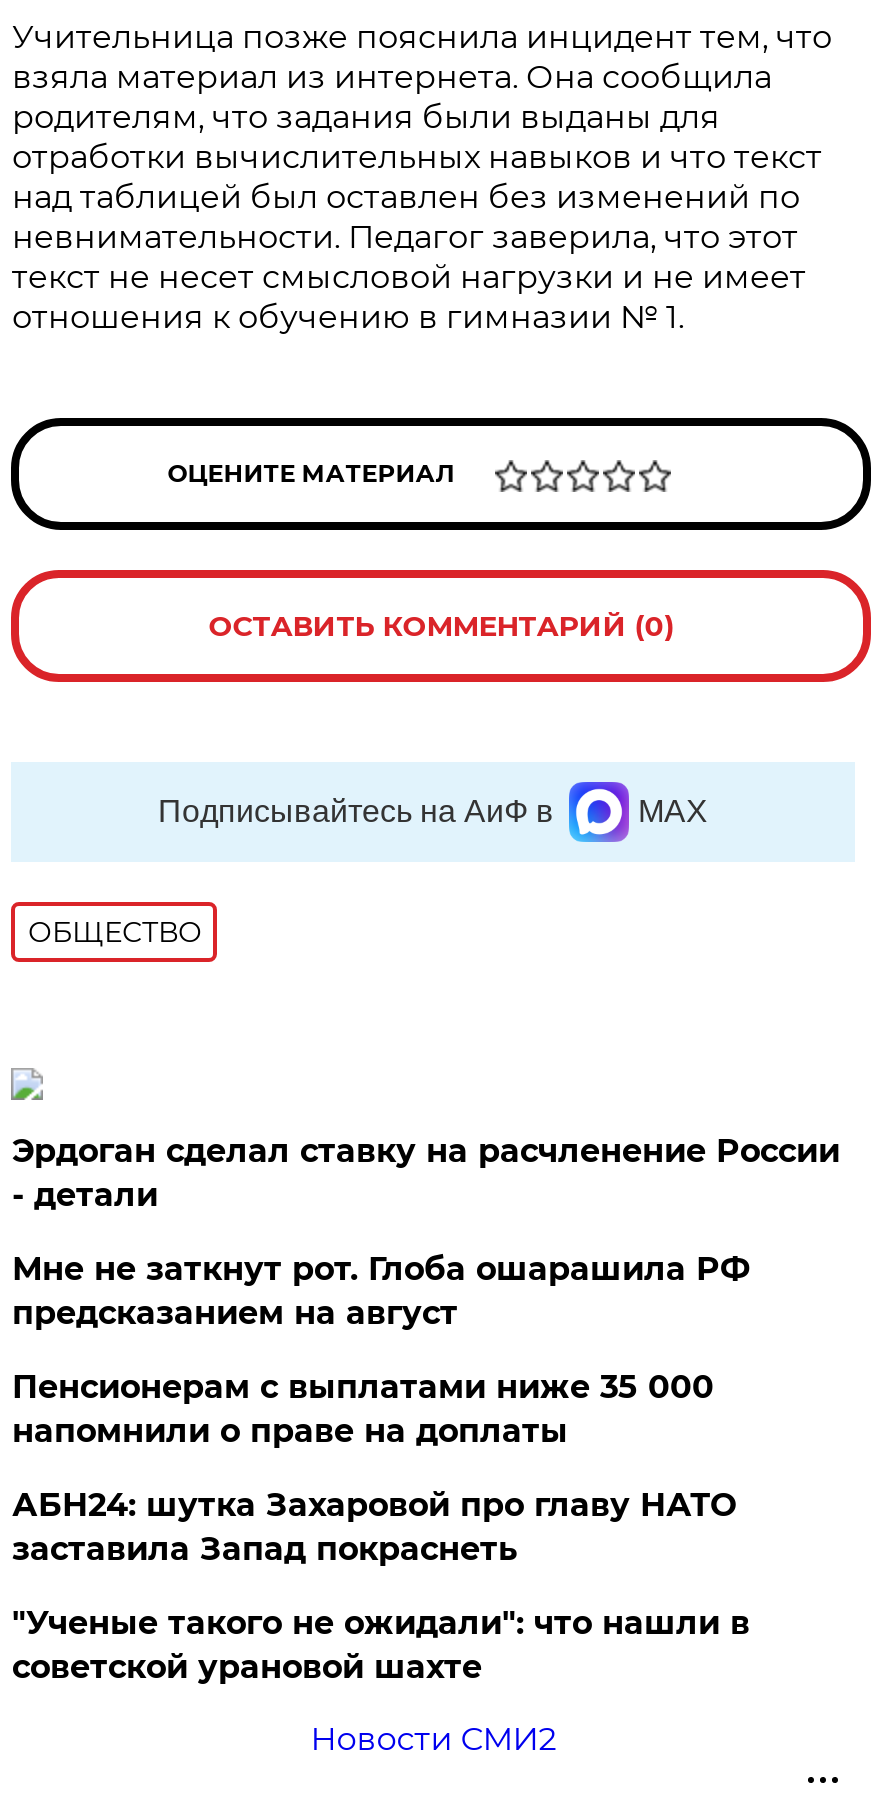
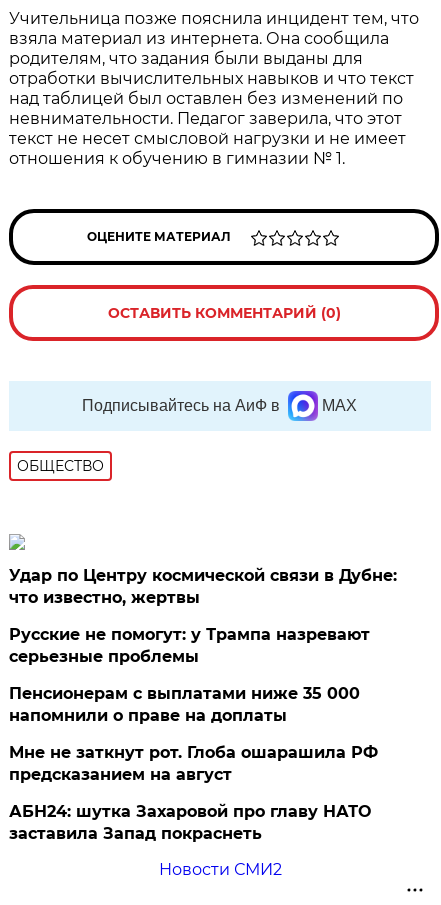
+ Русские не помогут: у Трампа назревают
+ серьезные проблемы

- Эрдоган сделал ставку на расчленение России
- - детали
+ Удар по Центру космической связи в Дубне:
+ что известно, жертвы

moved down: Мне не заткнут рот. Глоба ошарашила РФ | предсказанием на август

moved down: АБН24: шутка Захаровой про главу НАТО | заставила Запад покраснеть

- "Ученые такого не ожидали": что нашли в
- советской урановой шахте
